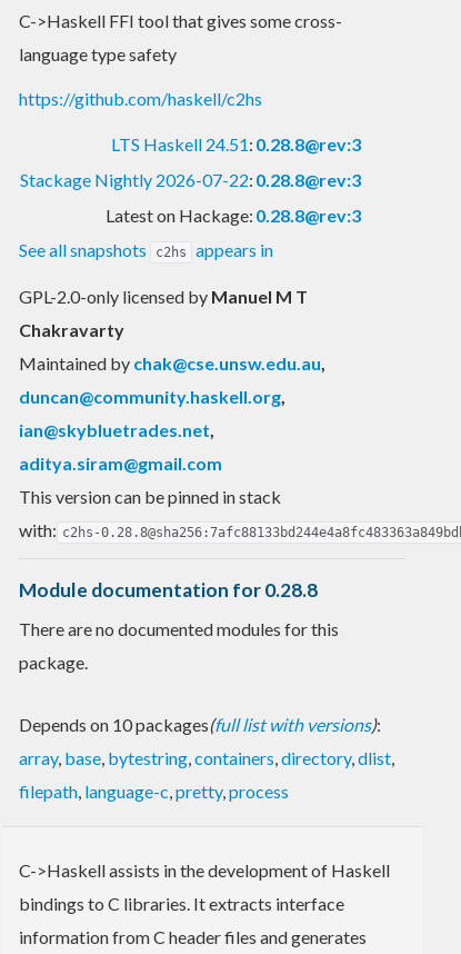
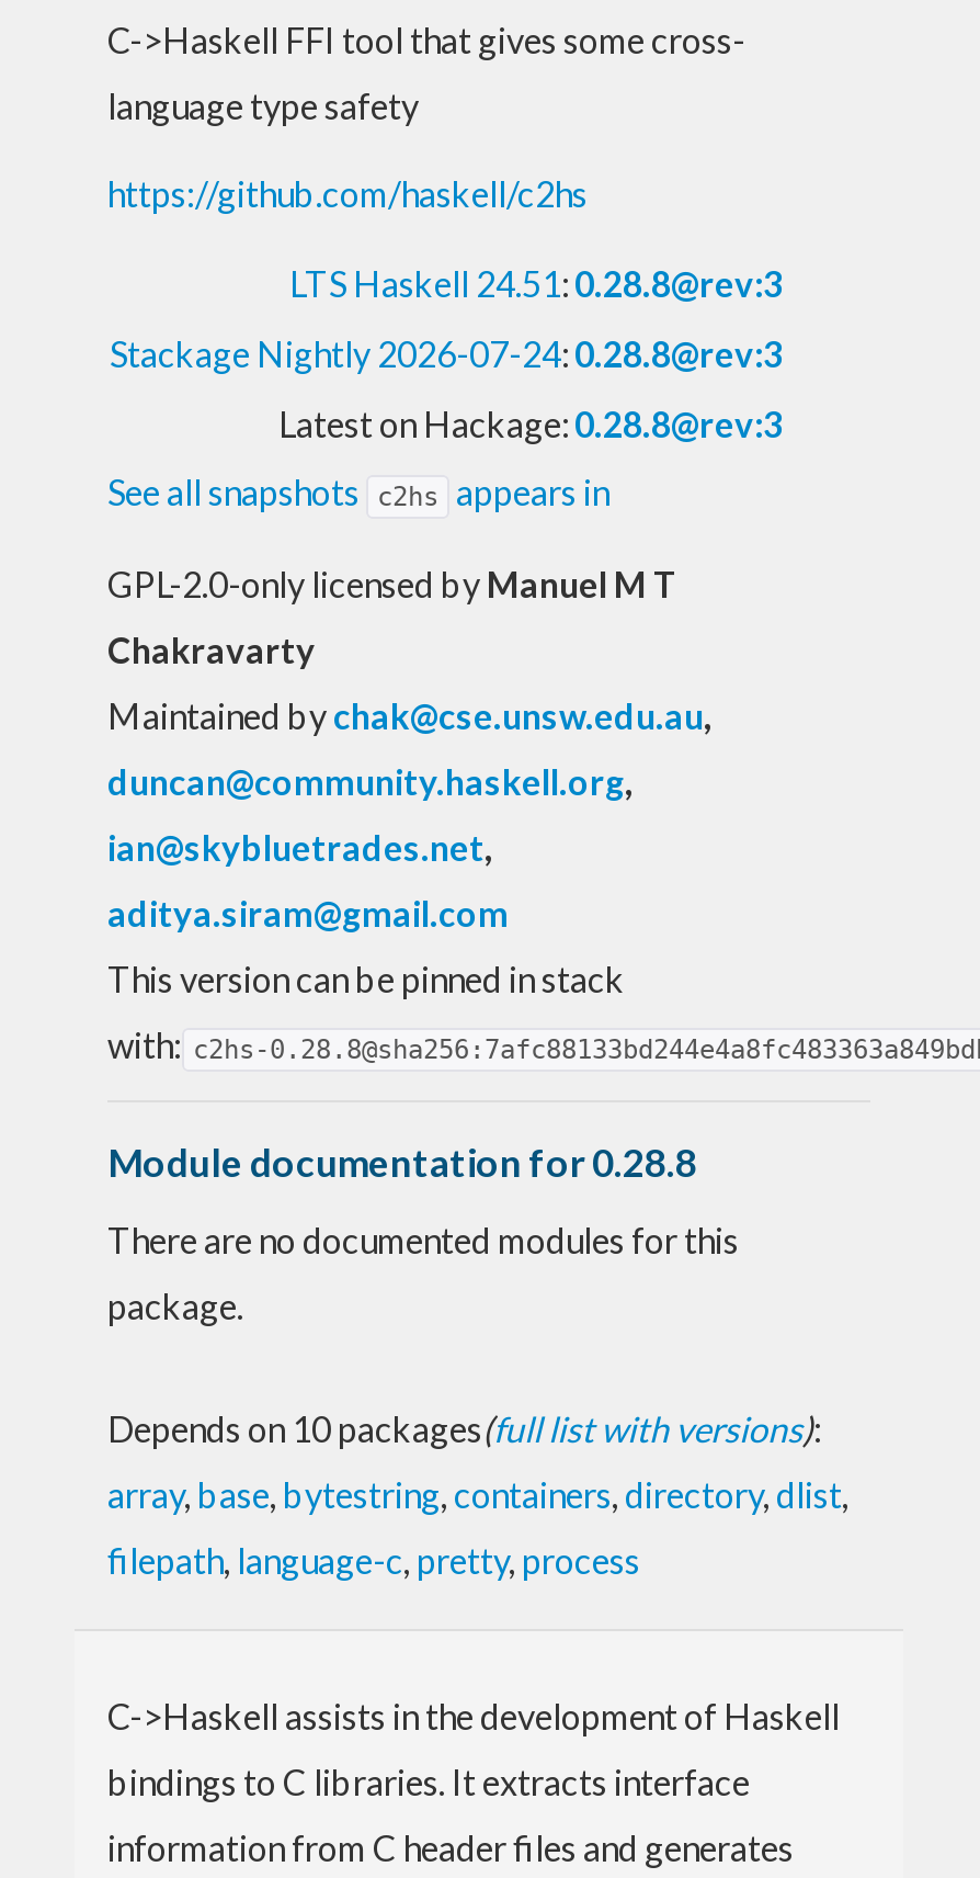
- Stackage Nightly 2026-07-22: 0.28.8@rev:3
+ Stackage Nightly 2026-07-24: 0.28.8@rev:3
